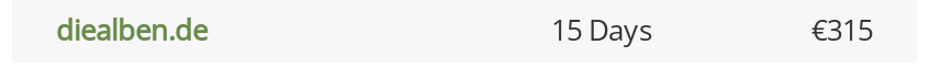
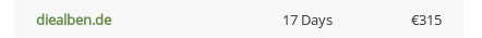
- 15 Days
+ 17 Days
